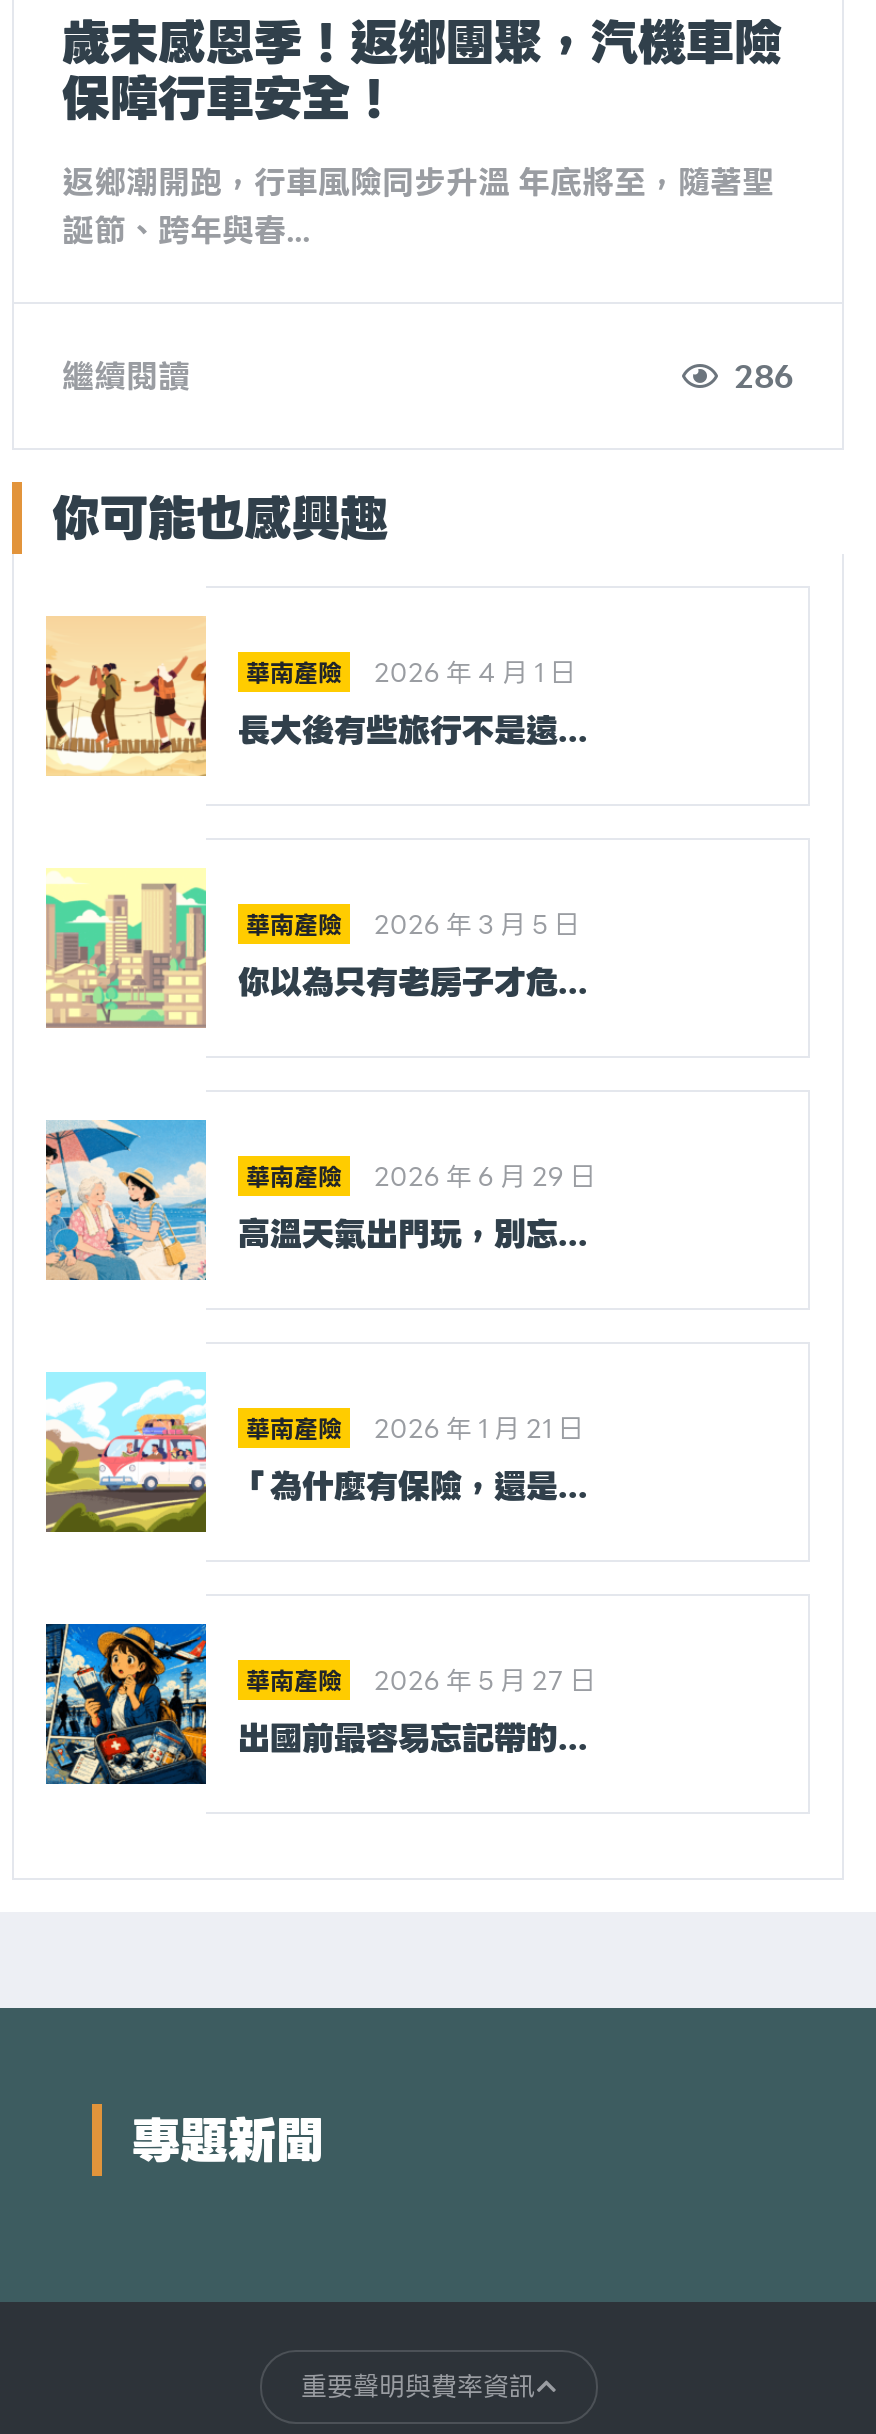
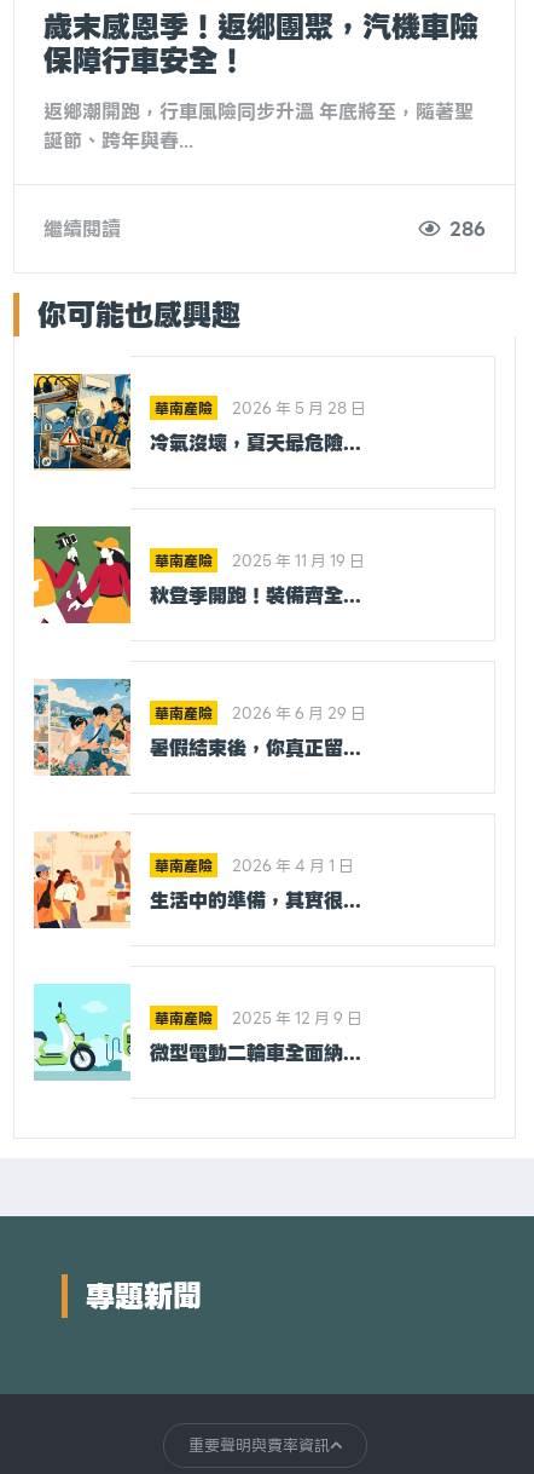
- [image]
- 2026 年 4 月 1 日
- 長大後有些旅行不是遠...
+ [image]
+ 2026 年 5 月 28 日
+ 冷氣沒壞，夏天最危險...

- [image]
- 2026 年 3 月 5 日
- 你以為只有老房子才危...
+ [image]
+ 2025 年 11 月 19 日
+ 秋登季開跑！裝備齊全...

- [image]
- 高溫天氣出門玩，別忘...
+ [image]
+ 暑假結束後，你真正留...

- [image]
- 2026 年 1 月 21 日
- 「為什麼有保險，還是...
+ [image]
+ 2026 年 4 月 1 日
+ 生活中的準備，其實很...

- [image]
- 2026 年 5 月 27 日
- 出國前最容易忘記帶的...
+ [image]
+ 2025 年 12 月 9 日
+ 微型電動二輪車全面納...
